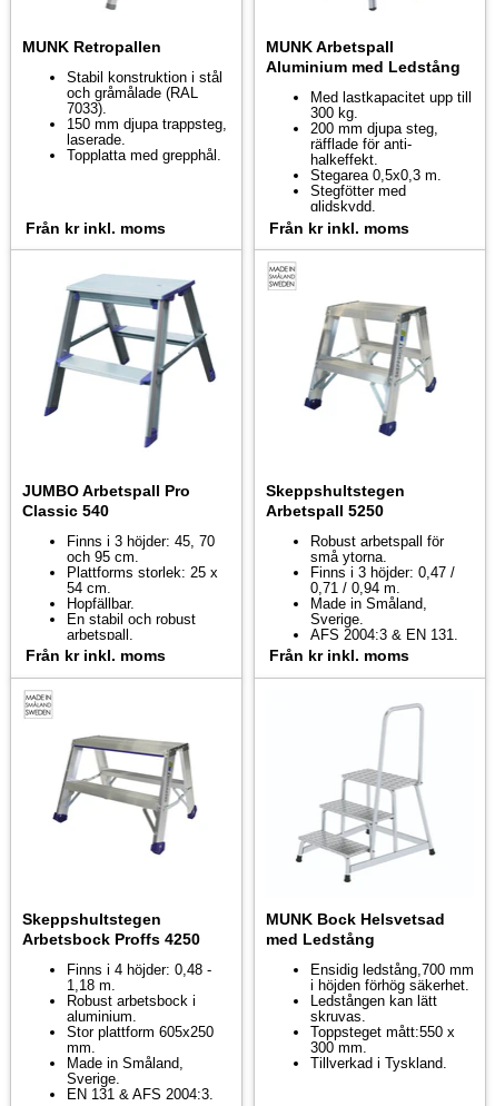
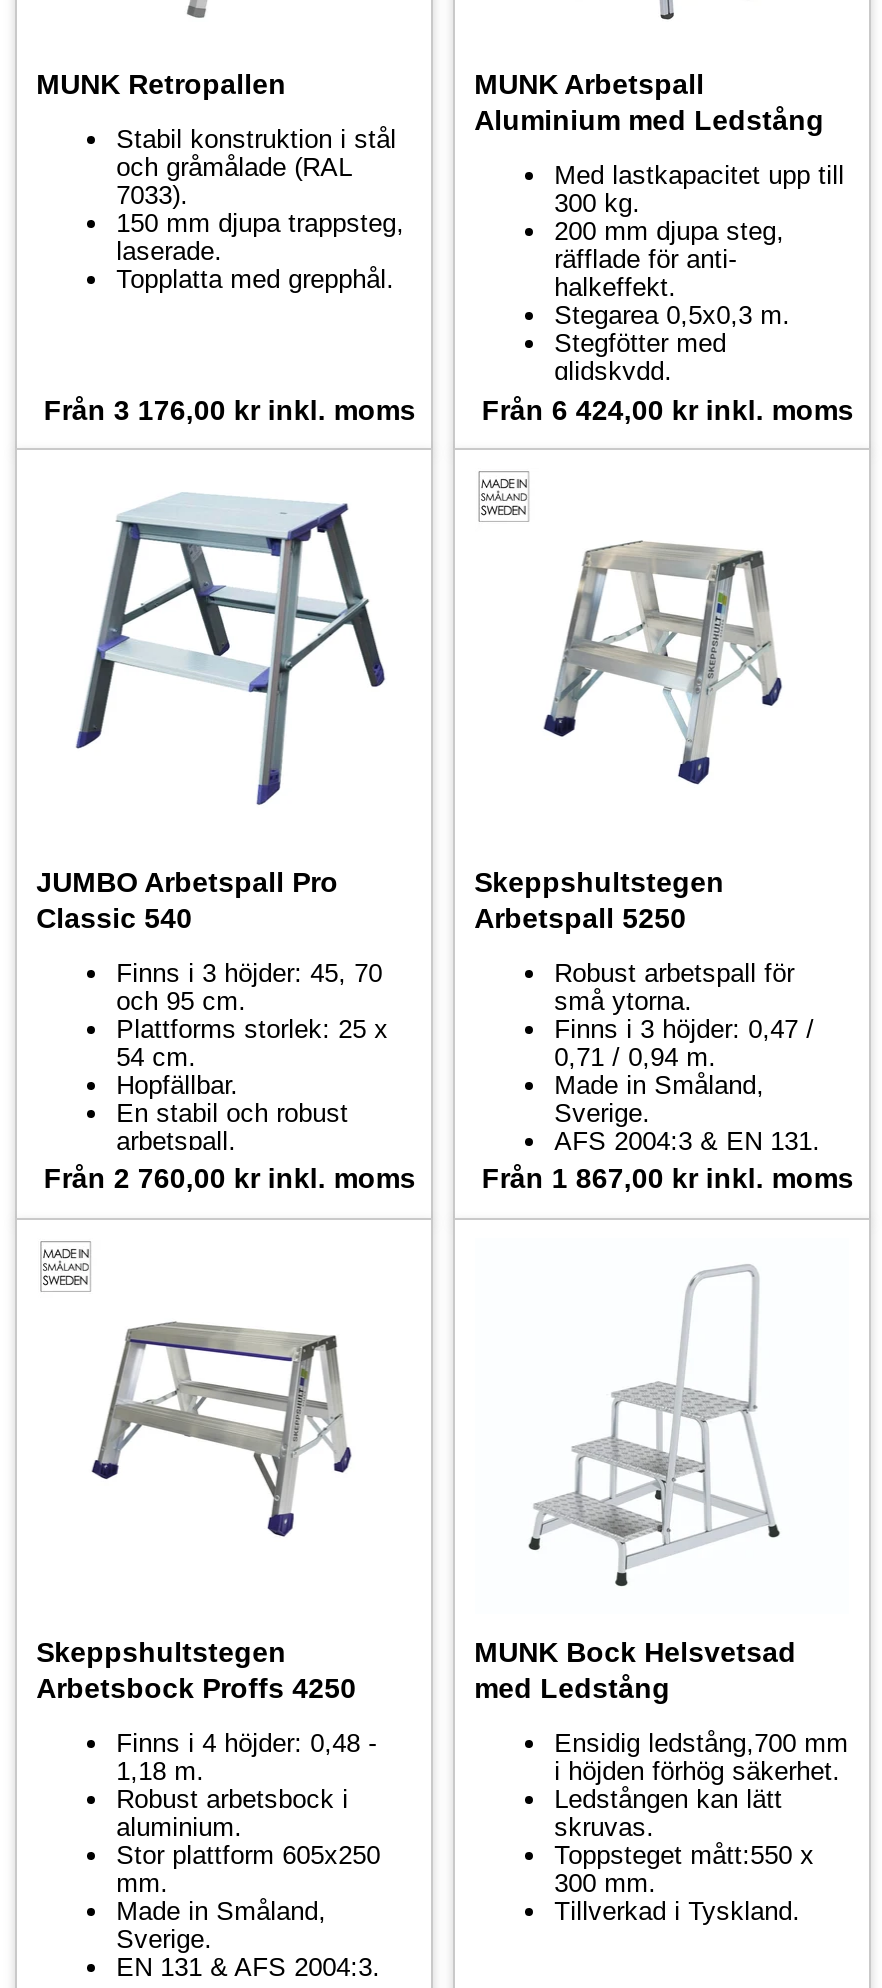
- Från kr inkl. moms
+ Från 3 176,00 kr inkl. moms

- Från kr inkl. moms
+ Från 6 424,00 kr inkl. moms

- Från kr inkl. moms
+ Från 2 760,00 kr inkl. moms

- Från kr inkl. moms
+ Från 1 867,00 kr inkl. moms
